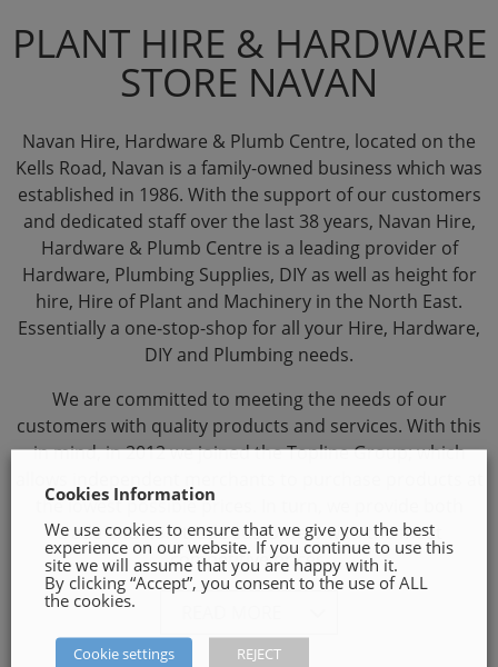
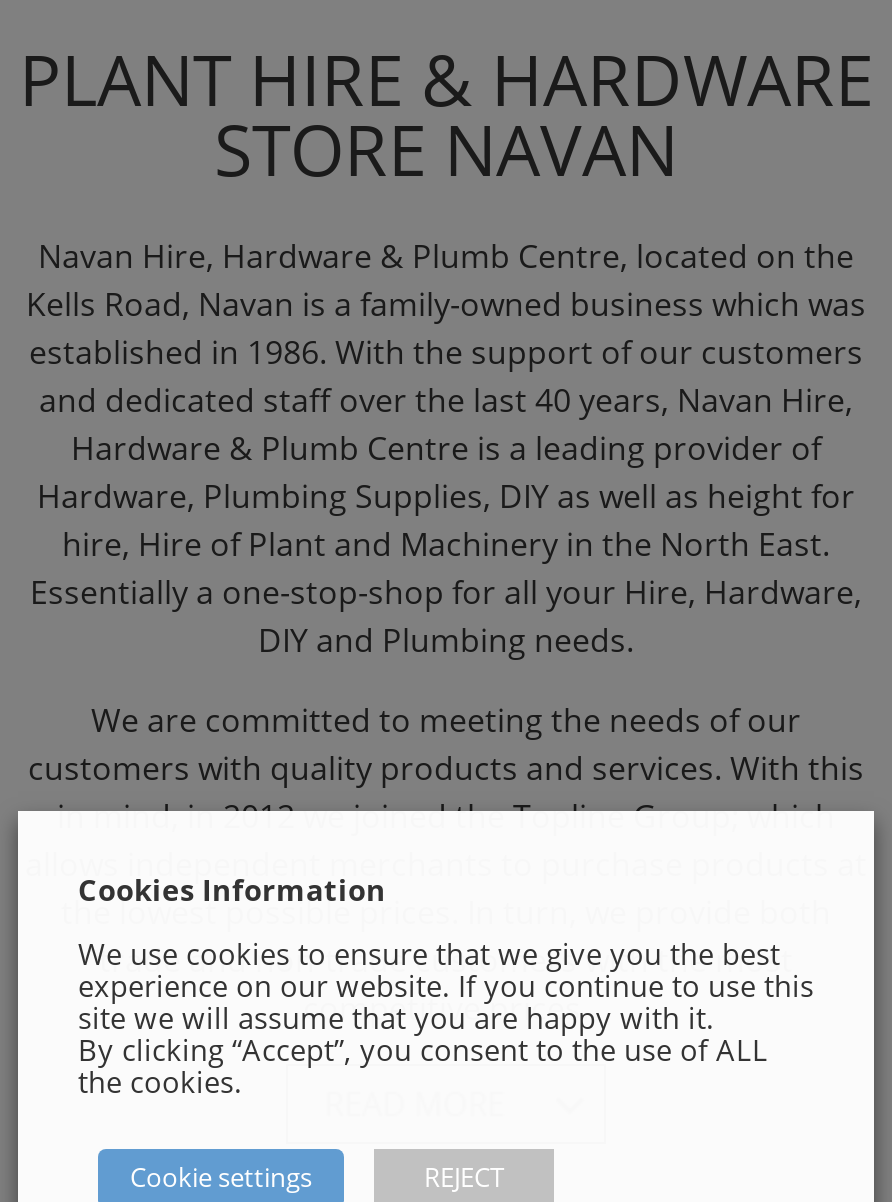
- and dedicated staff over the last 38 years, Navan Hire,
+ and dedicated staff over the last 40 years, Navan Hire,
